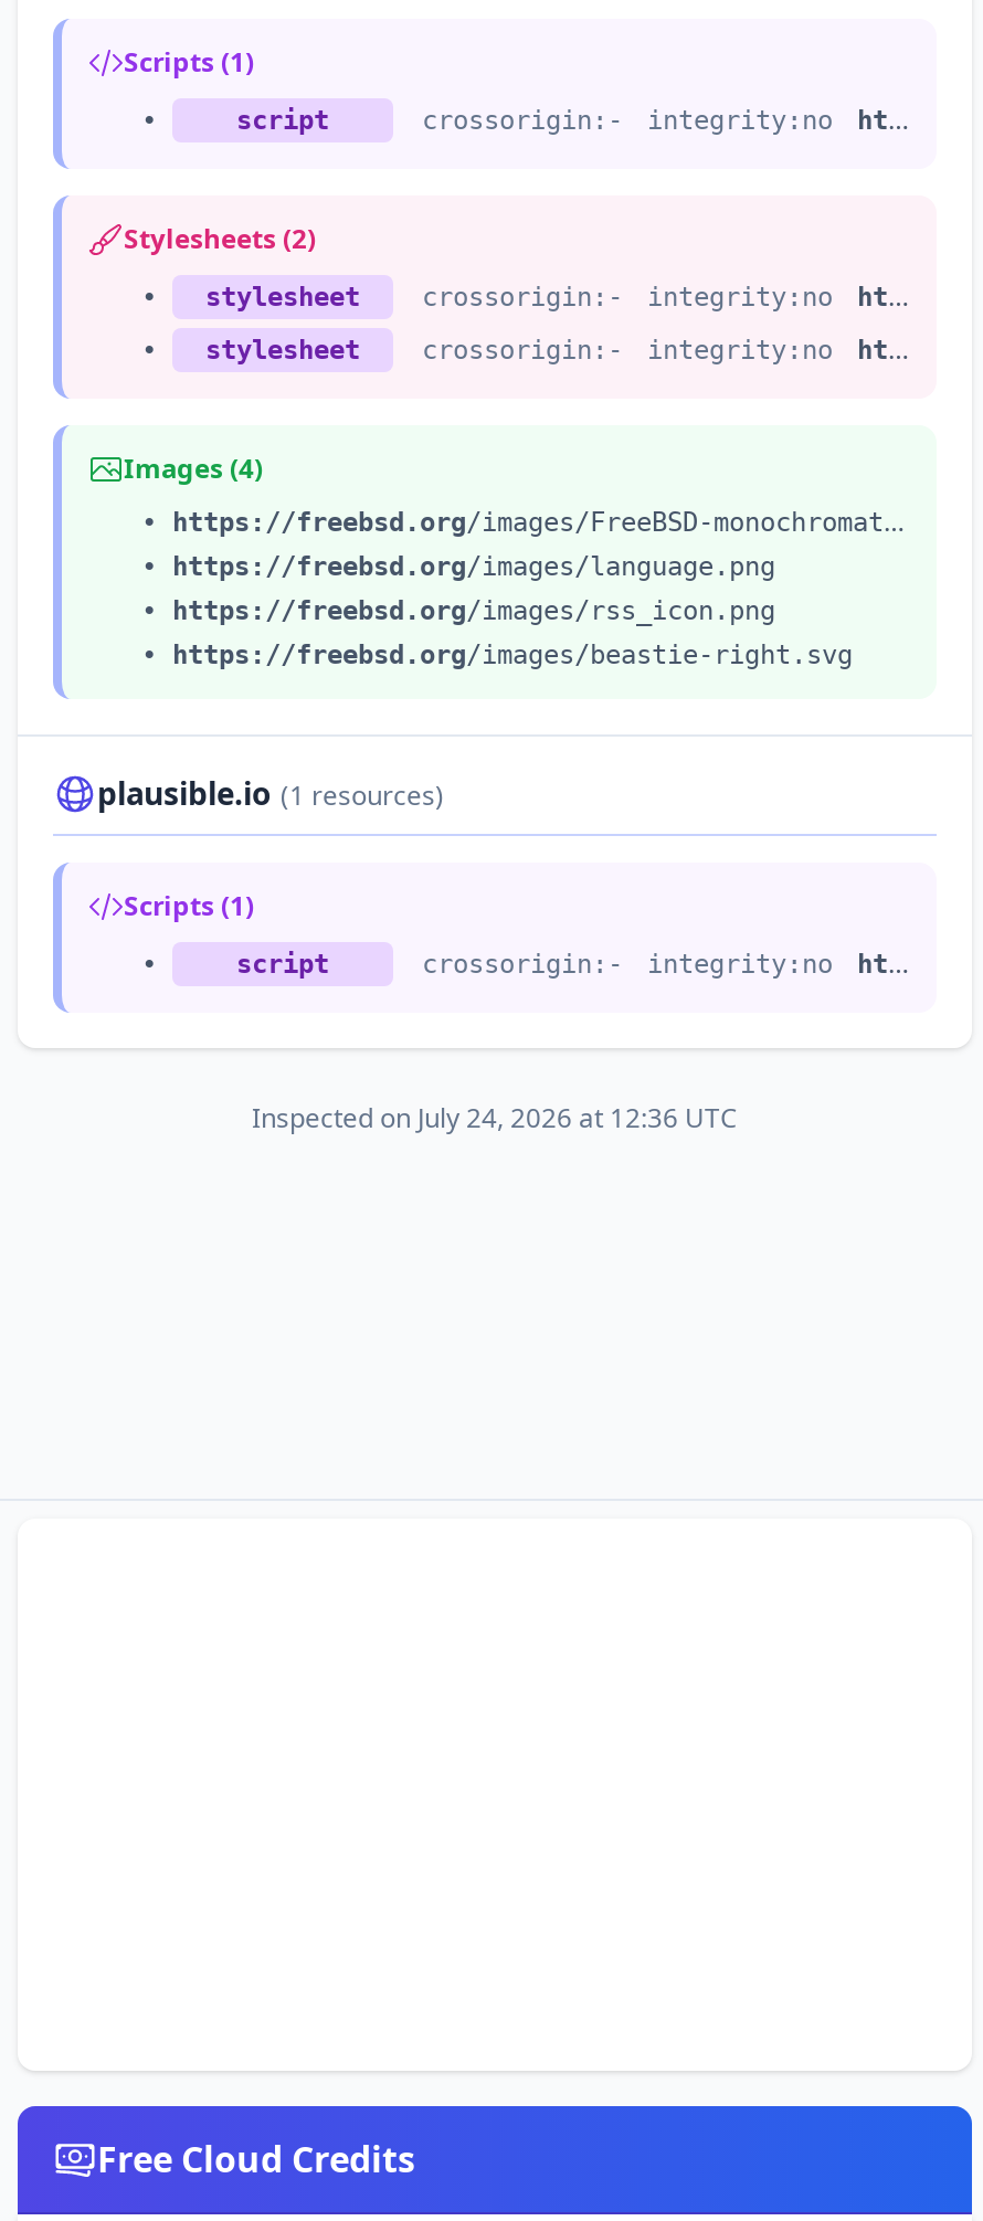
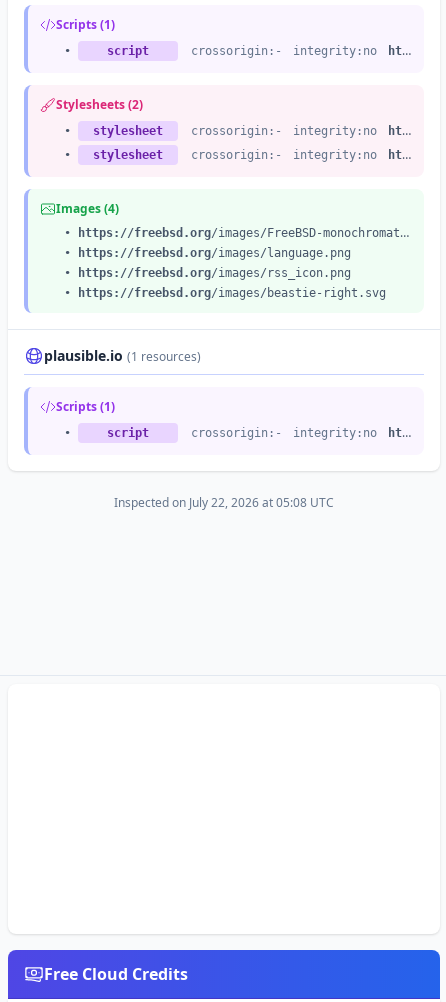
- Inspected on July 24, 2026 at 12:36 UTC
+ Inspected on July 22, 2026 at 05:08 UTC
